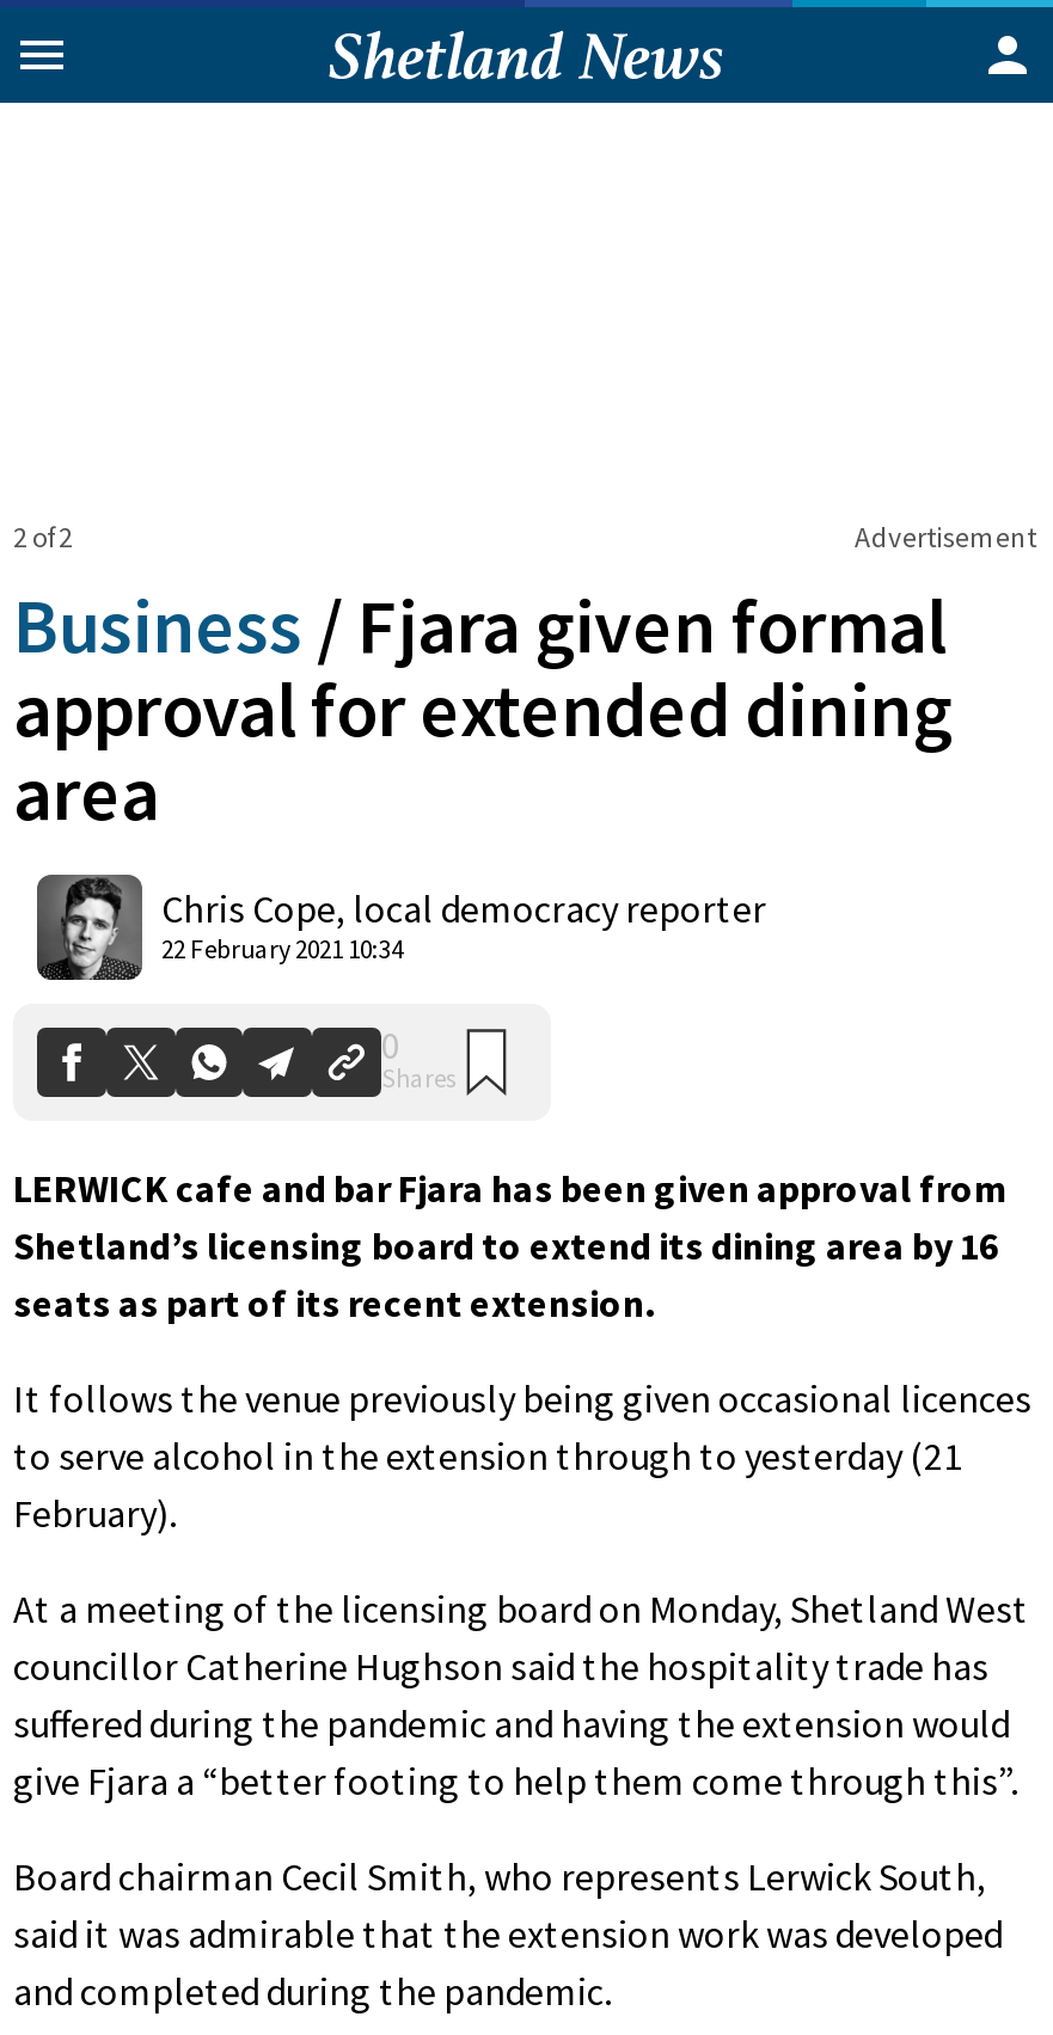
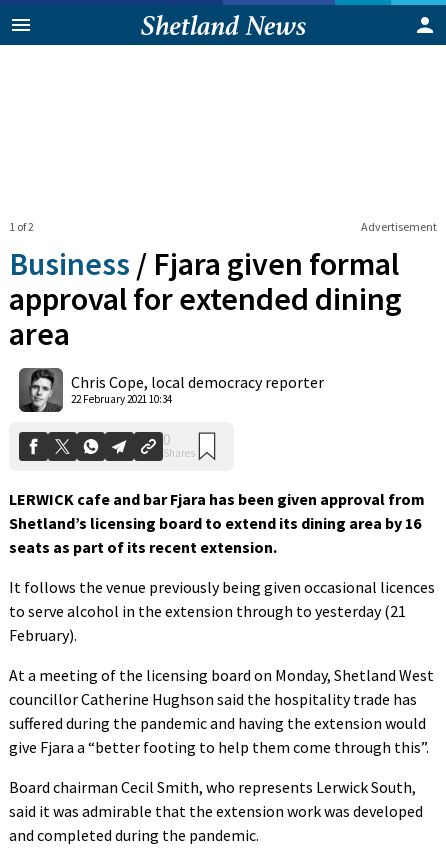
- 2 of 2
+ 1 of 2
